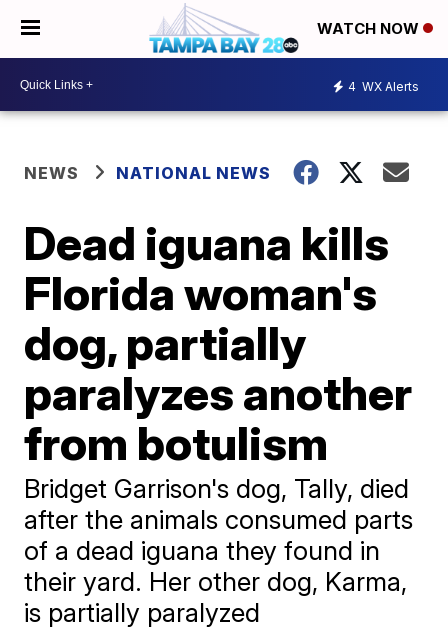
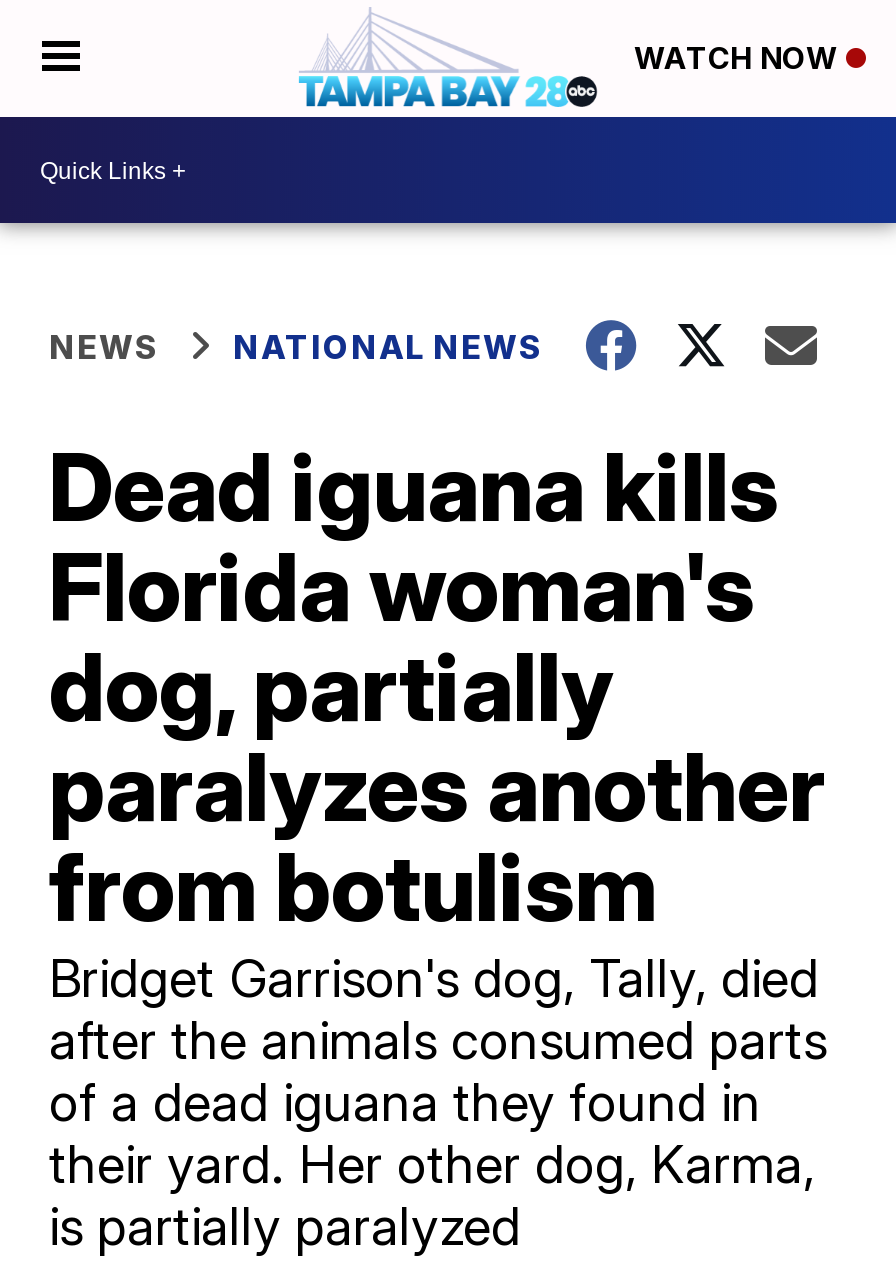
- 4 WX Alerts
